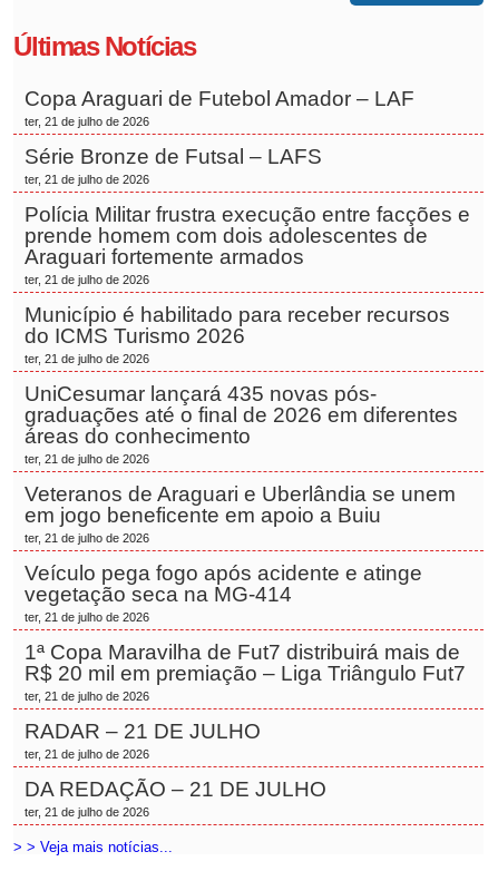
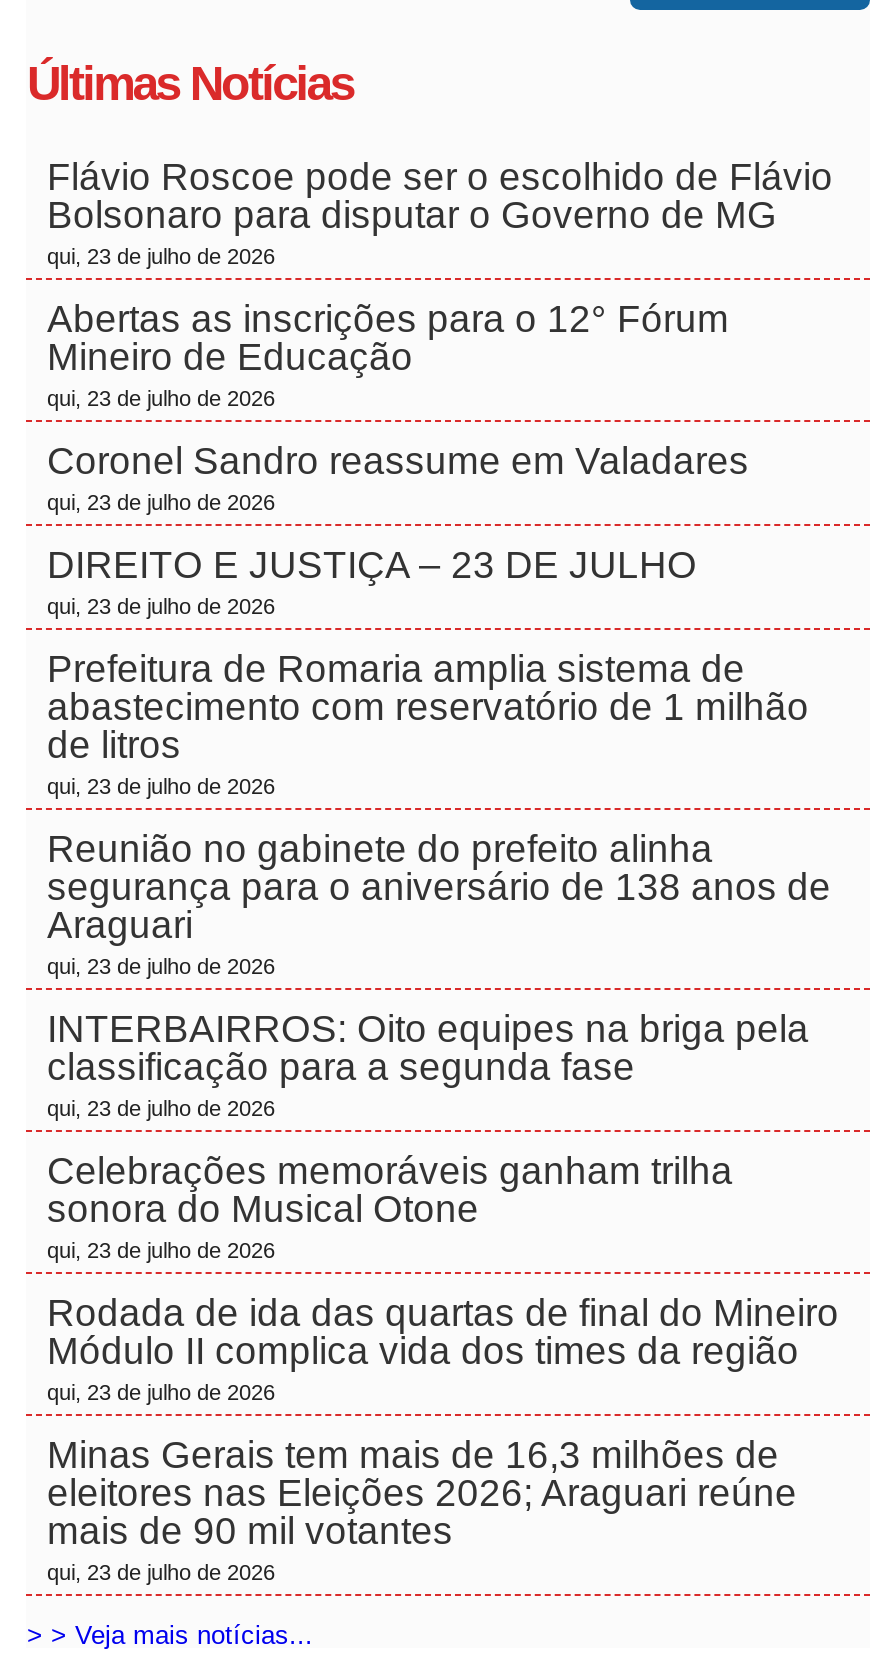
- Copa Araguari de Futebol Amador – LAF
- ter, 21 de julho de 2026
+ Flávio Roscoe pode ser o escolhido de Flávio
+ Bolsonaro para disputar o Governo de MG
+ qui, 23 de julho de 2026

- Série Bronze de Futsal – LAFS
- ter, 21 de julho de 2026
+ Abertas as inscrições para o 12° Fórum
+ Mineiro de Educação
+ qui, 23 de julho de 2026

- Polícia Militar frustra execução entre facções e
- prende homem com dois adolescentes de
- Araguari fortemente armados
- ter, 21 de julho de 2026
+ Coronel Sandro reassume em Valadares
+ qui, 23 de julho de 2026

- Município é habilitado para receber recursos
- do ICMS Turismo 2026
- ter, 21 de julho de 2026
+ DIREITO E JUSTIÇA – 23 DE JULHO
+ qui, 23 de julho de 2026

- UniCesumar lançará 435 novas pós-
- graduações até o final de 2026 em diferentes
- áreas do conhecimento
- ter, 21 de julho de 2026
+ Prefeitura de Romaria amplia sistema de
+ abastecimento com reservatório de 1 milhão
+ de litros
+ qui, 23 de julho de 2026

- Veteranos de Araguari e Uberlândia se unem
- em jogo beneficente em apoio a Buiu
- ter, 21 de julho de 2026
+ Reunião no gabinete do prefeito alinha
+ segurança para o aniversário de 138 anos de
+ Araguari
+ qui, 23 de julho de 2026

- Veículo pega fogo após acidente e atinge
- vegetação seca na MG-414
- ter, 21 de julho de 2026
+ INTERBAIRROS: Oito equipes na briga pela
+ classificação para a segunda fase
+ qui, 23 de julho de 2026

- 1ª Copa Maravilha de Fut7 distribuirá mais de
- R$ 20 mil em premiação – Liga Triângulo Fut7
- ter, 21 de julho de 2026
+ Celebrações memoráveis ganham trilha
+ sonora do Musical Otone
+ qui, 23 de julho de 2026

- RADAR – 21 DE JULHO
- ter, 21 de julho de 2026
+ Rodada de ida das quartas de final do Mineiro
+ Módulo II complica vida dos times da região
+ qui, 23 de julho de 2026

- DA REDAÇÃO – 21 DE JULHO
- ter, 21 de julho de 2026
+ Minas Gerais tem mais de 16,3 milhões de
+ eleitores nas Eleições 2026; Araguari reúne
+ mais de 90 mil votantes
+ qui, 23 de julho de 2026
